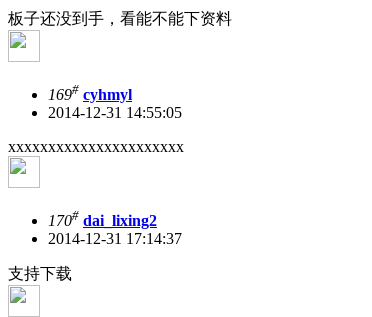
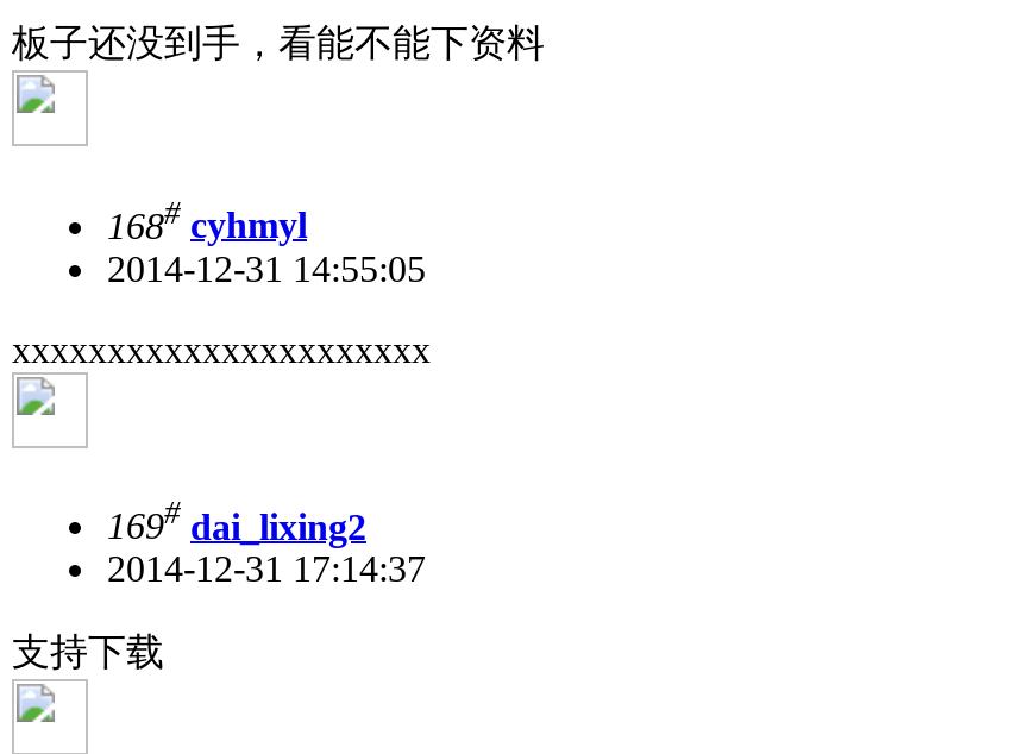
- 169# cyhmyl
+ 168# cyhmyl

- 170# dai_lixing2
+ 169# dai_lixing2
